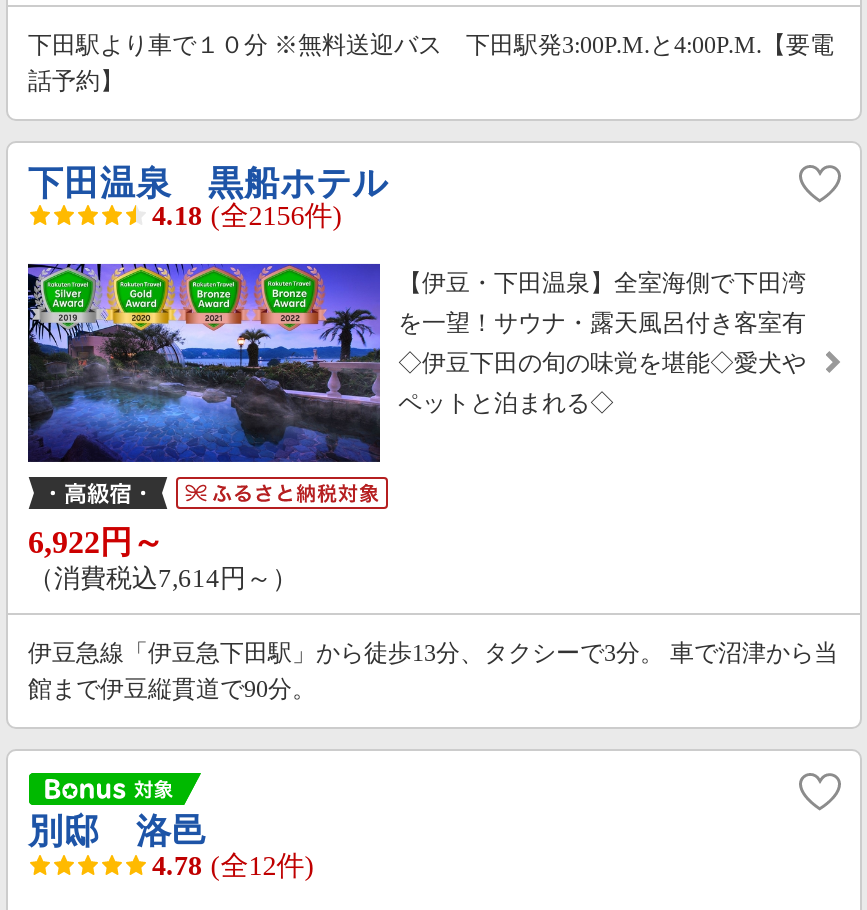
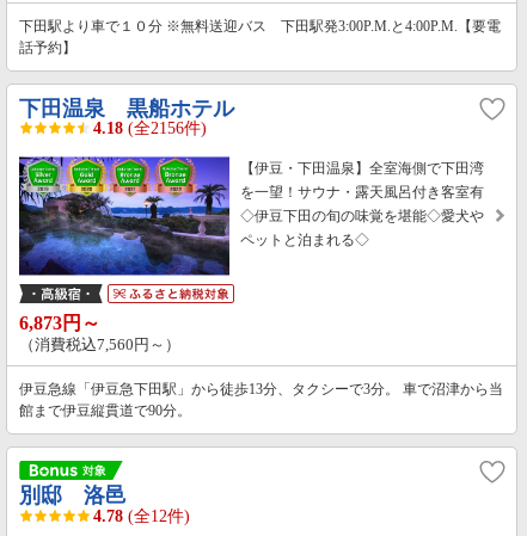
- 6,922円～
+ 6,873円～

- （消費税込7,614円～）
+ （消費税込7,560円～）
